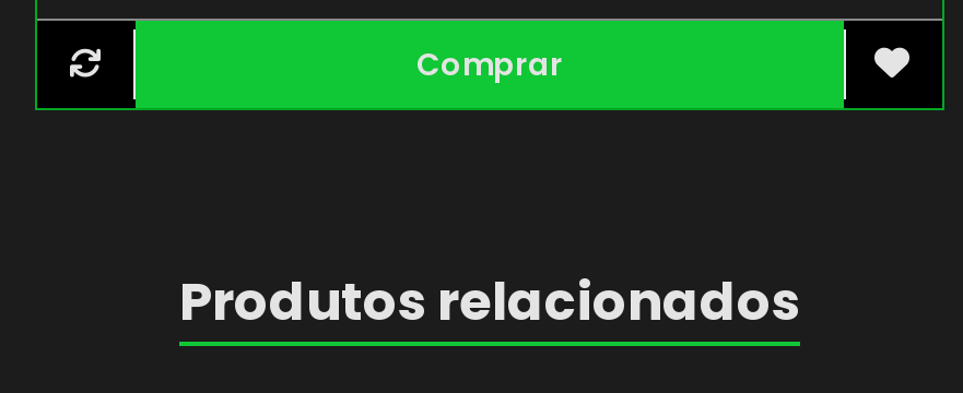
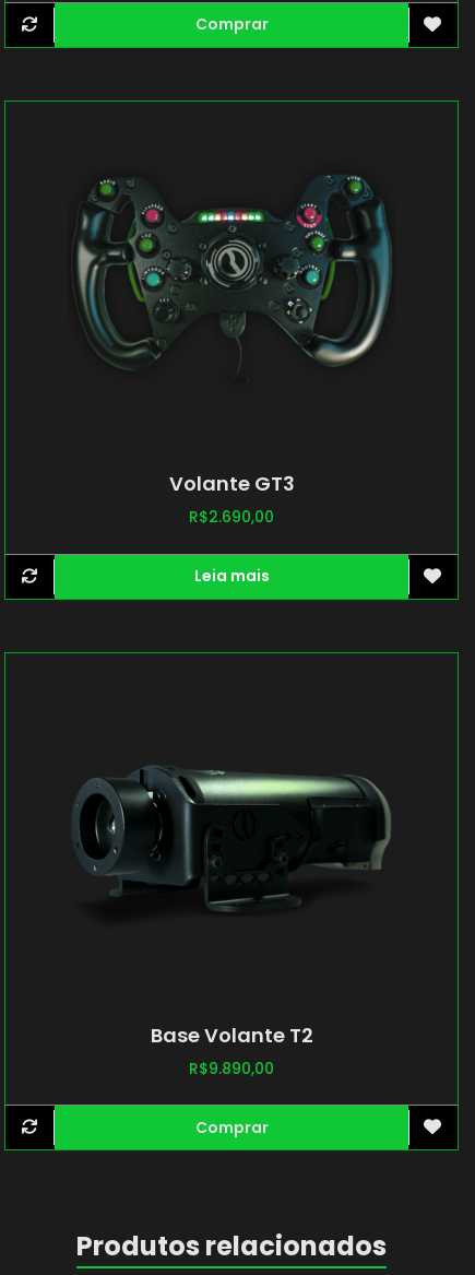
+ [image]

+ [image]

+ Base Volante T2
+ R$9.890,00
+ Comprar

+ Volante GT3
+ R$2.690,00
+ Leia mais
